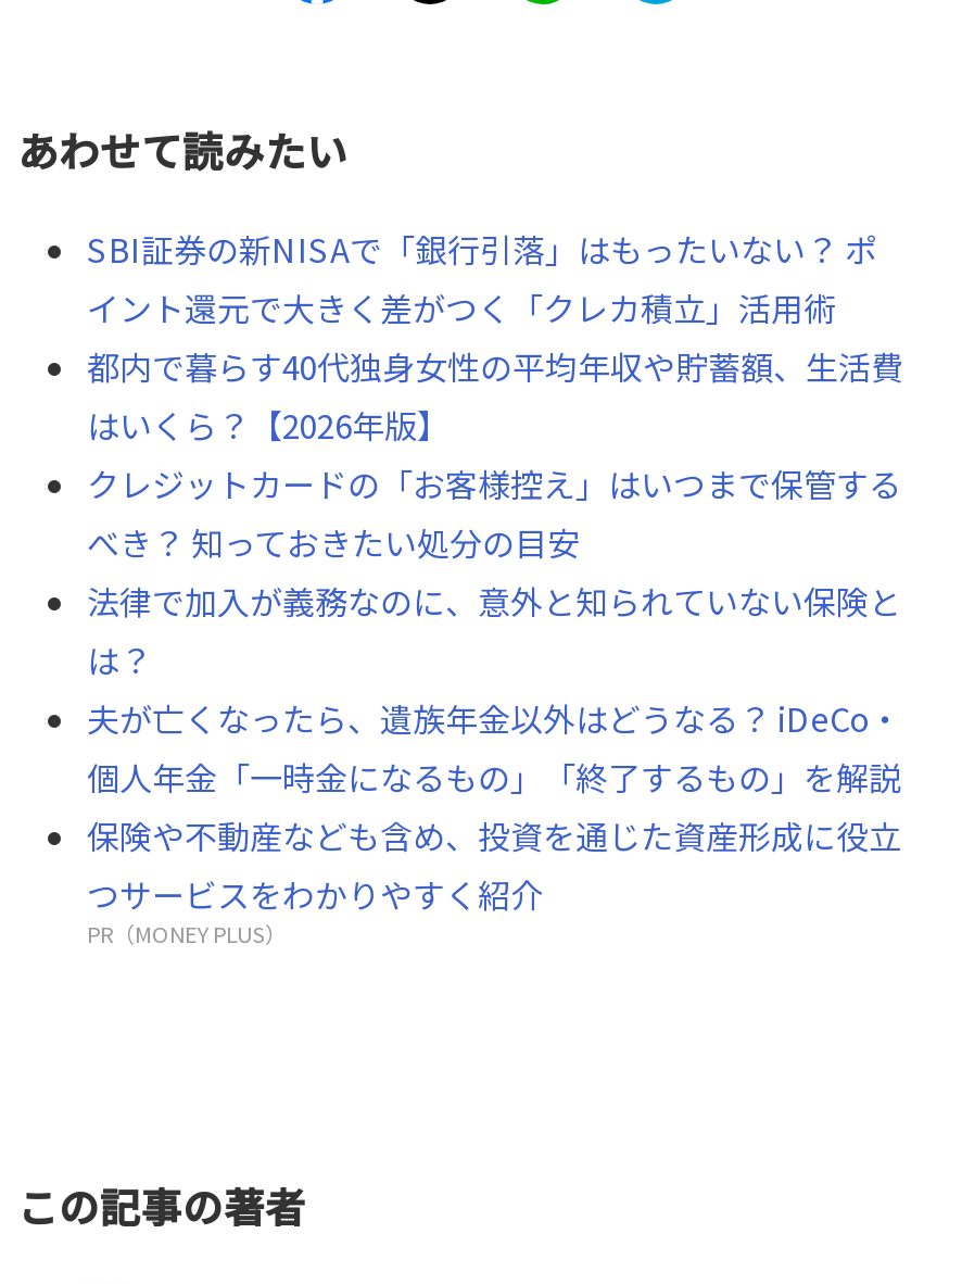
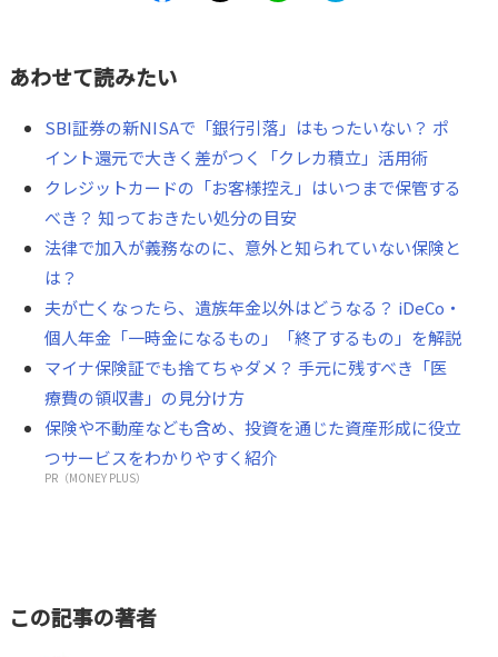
- 都内で暮らす40代独身女性の平均年収や貯蓄額、生活費
- はいくら？【2026年版】

moved up: クレジットカードの「お客様控え」はいつまで保管する | べき？ 知っておきたい処分の目安 | 法律で加入が義務なのに、意外と知られていない保険と | は？ | 夫が亡くなったら、遺族年金以外はどうなる？ iDeCo・ | 個人年金「一時金になるもの」「終了するもの」を解説

+ マイナ保険証でも捨てちゃダメ？ 手元に残すべき「医
+ 療費の領収書」の見分け方
